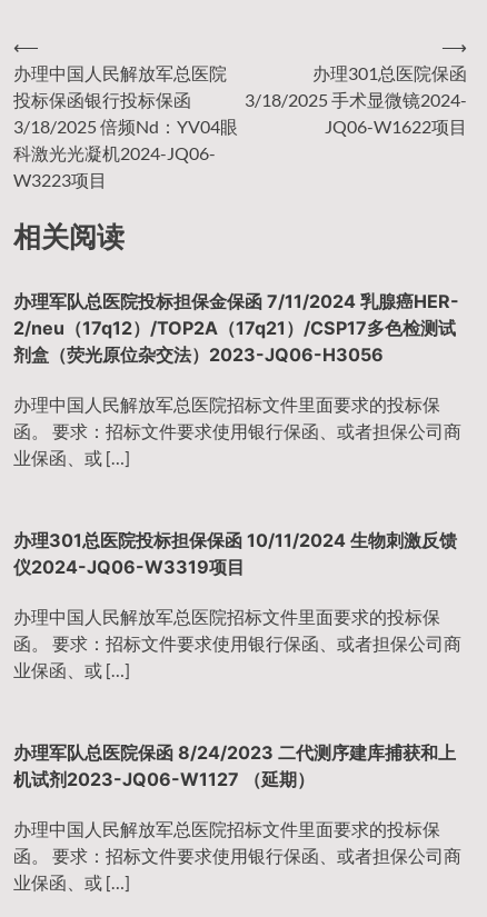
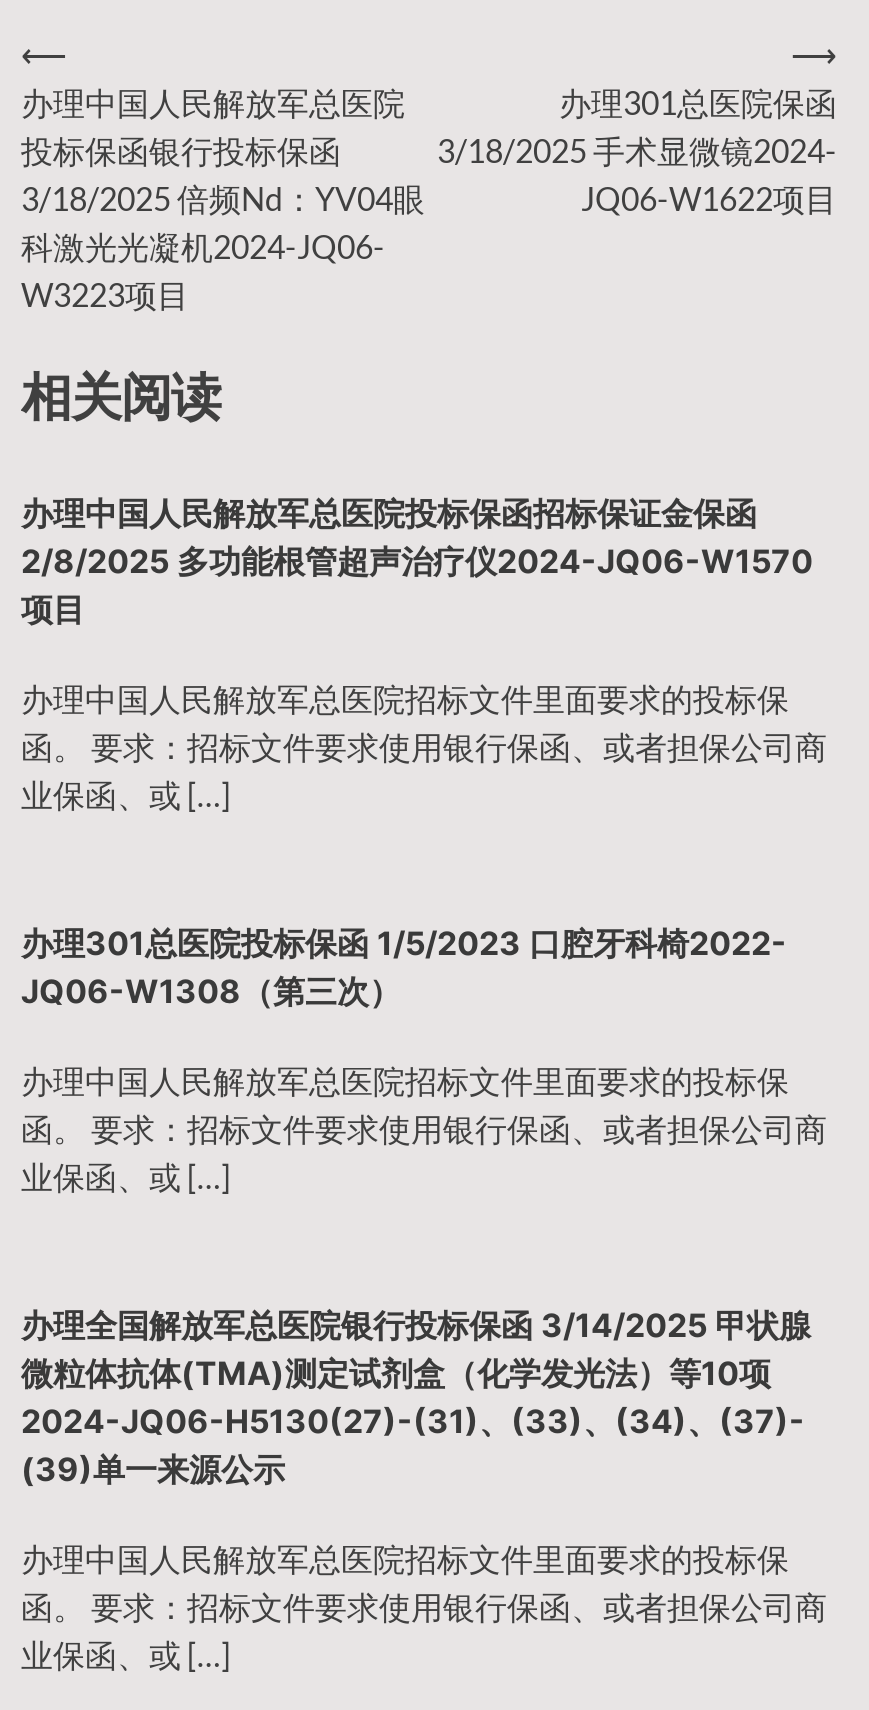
- 办理军队总医院投标担保金保函 7/11/2024 乳腺癌HER-
- 2/neu（17q12）/TOP2A（17q21）/CSP17多色检测试
- 剂盒（荧光原位杂交法）2023-JQ06-H3056
+ 办理中国人民解放军总医院投标保函招标保证金保函
+ 2/8/2025 多功能根管超声治疗仪2024-JQ06-W1570
+ 项目

- 办理301总医院投标担保保函 10/11/2024 生物刺激反馈
- 仪2024-JQ06-W3319项目
+ 办理301总医院投标保函 1/5/2023 口腔牙科椅2022-
+ JQ06-W1308（第三次）

- 办理军队总医院保函 8/24/2023 二代测序建库捕获和上
- 机试剂2023-JQ06-W1127 （延期）
+ 办理全国解放军总医院银行投标保函 3/14/2025 甲状腺
+ 微粒体抗体(TMA)测定试剂盒（化学发光法）等10项
+ 2024-JQ06-H5130(27)-(31)、(33)、(34)、(37)-
+ (39)单一来源公示
